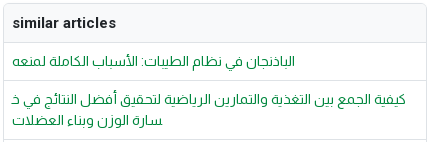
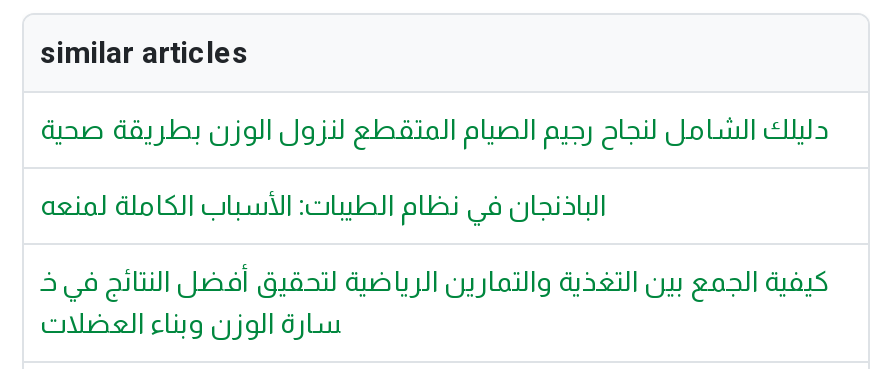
+ دليلك الشامل لنجاح رجيم الصيام المتقطع لنزول الوزن بطريقة صحية
